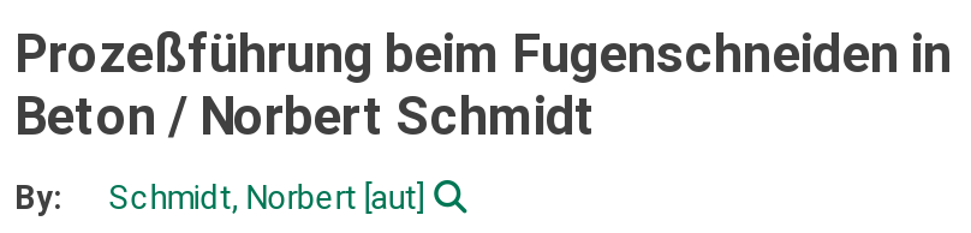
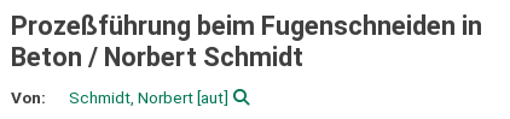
- By:
+ Von:
